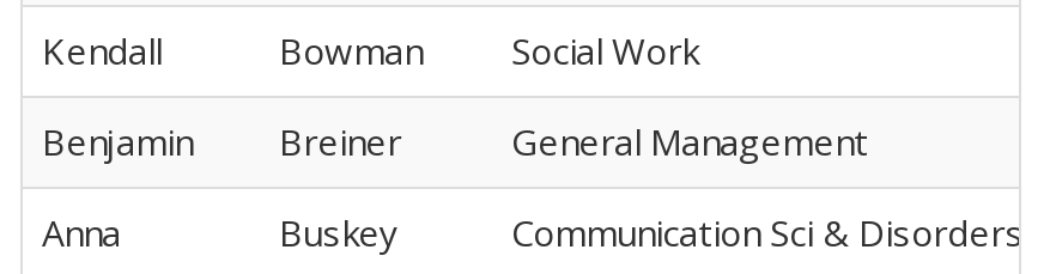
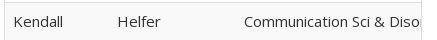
- Bowman
- Social Work
- Benjamin
- Breiner
- General Management
- Anna
- Buskey
+ Helfer
